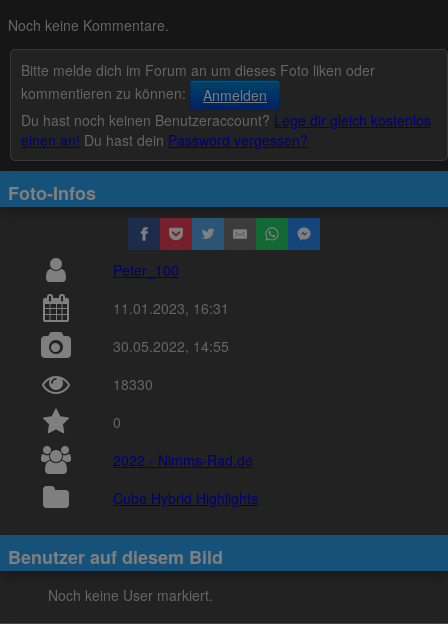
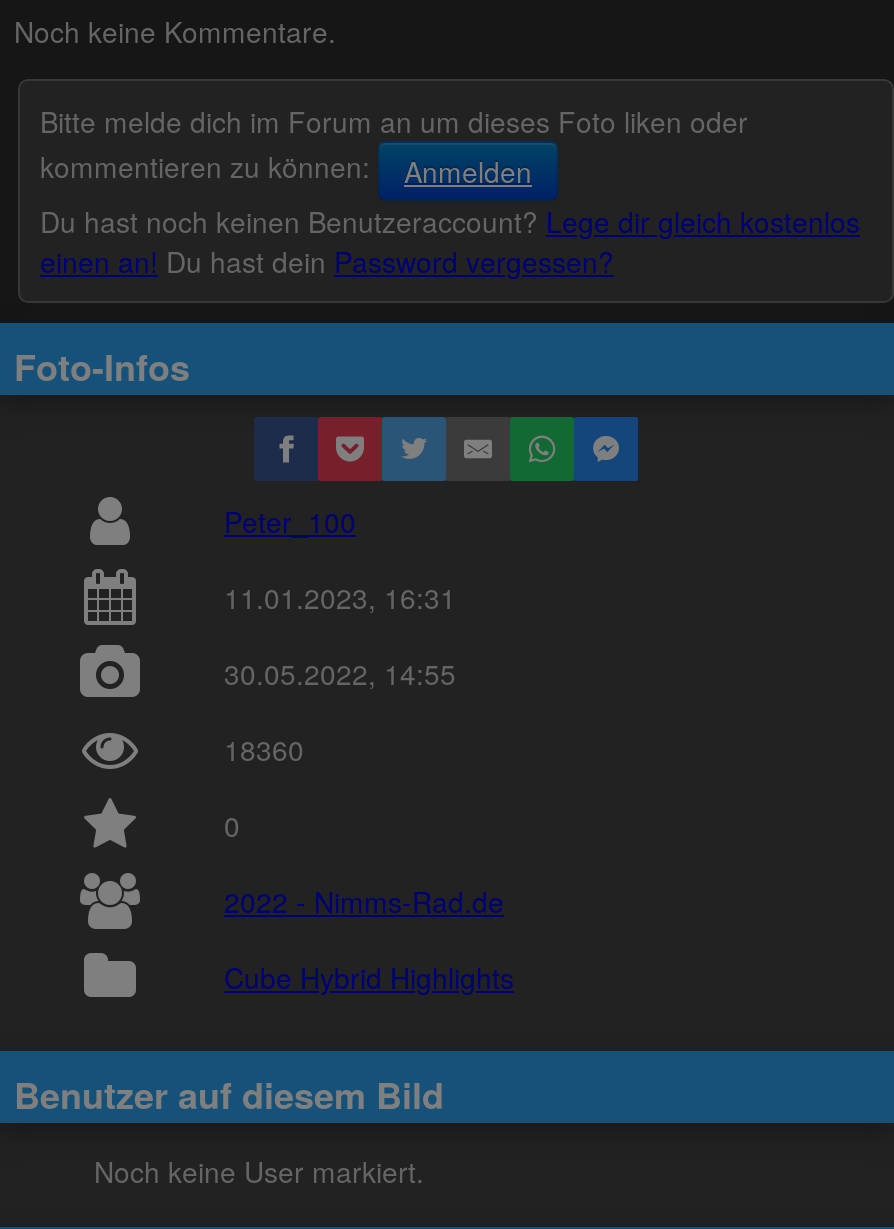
- 18330
+ 18360
